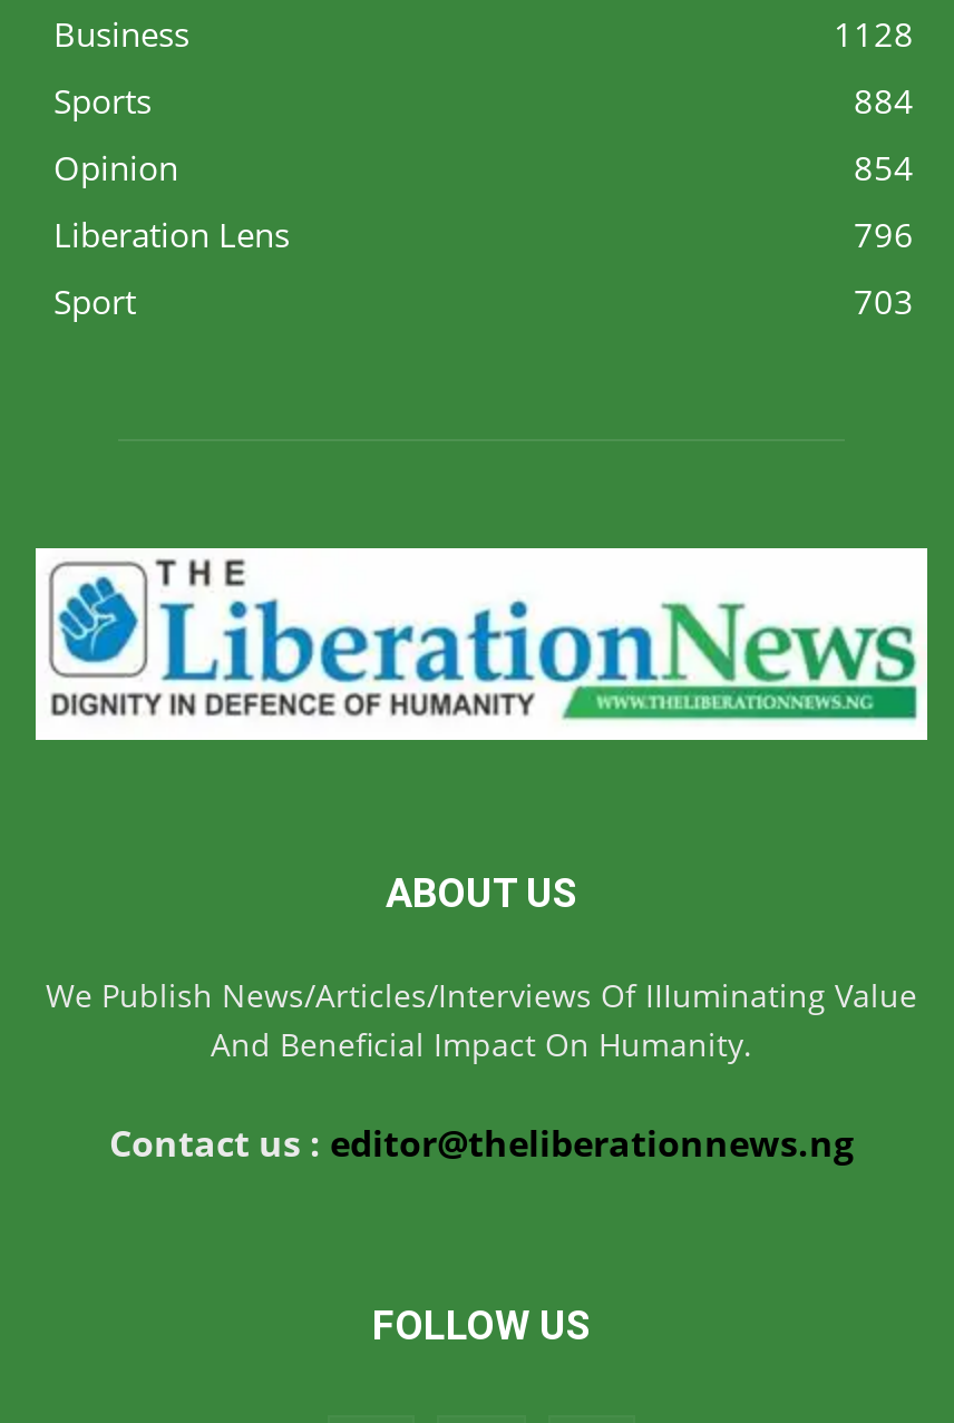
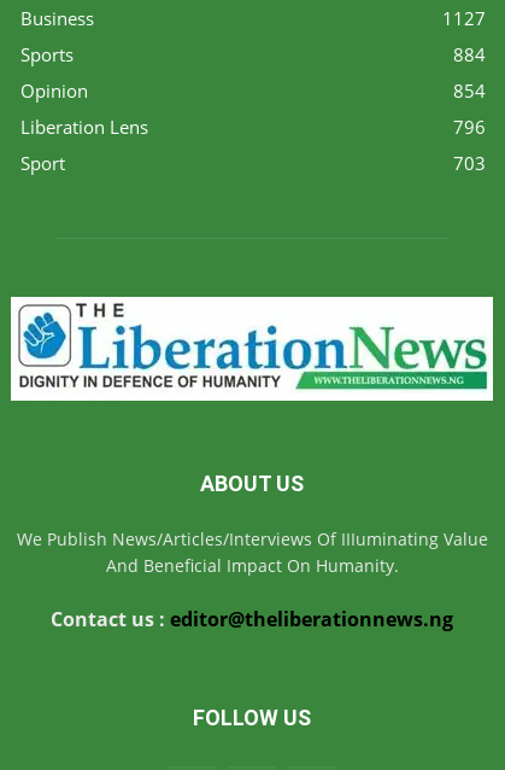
- 1128
+ 1127
